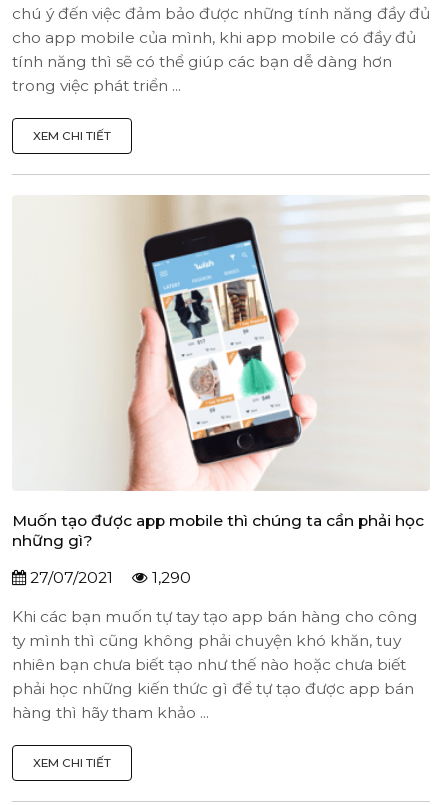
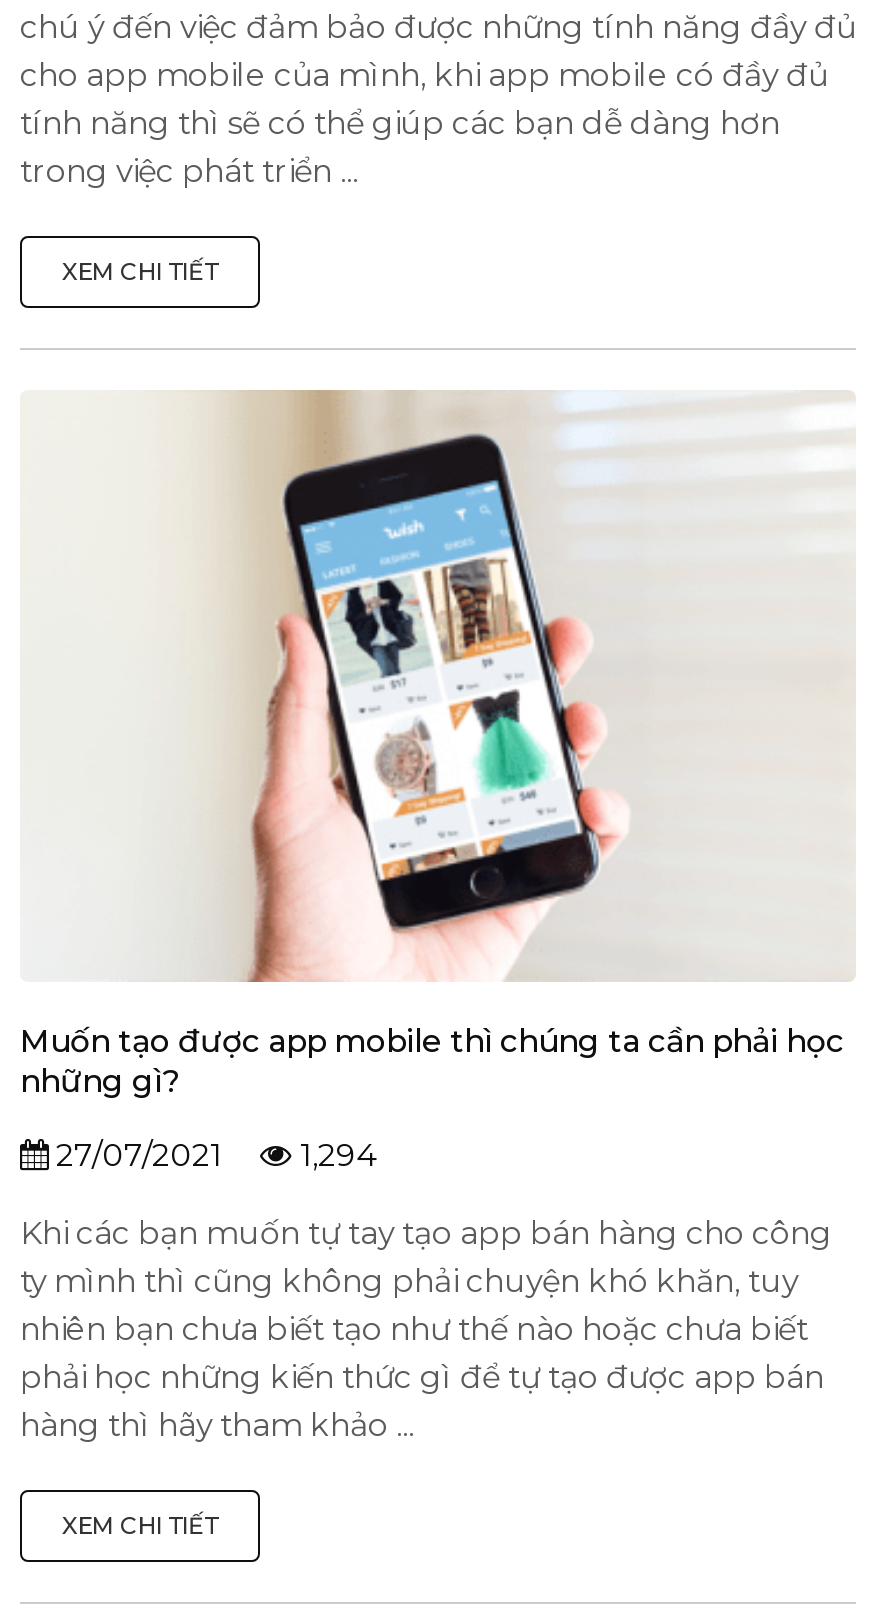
- 27/07/2021 1,290
+ 27/07/2021 1,294
